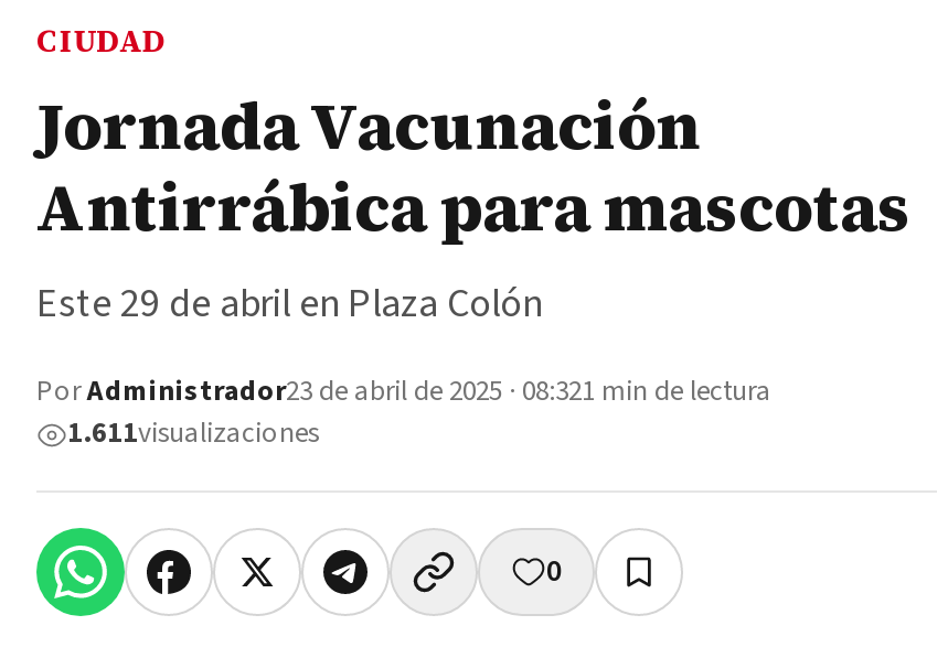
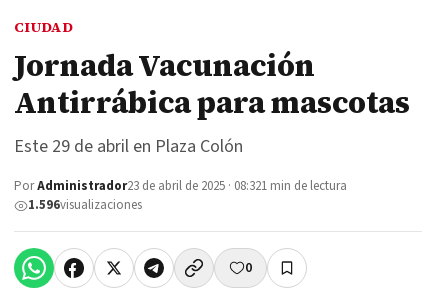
- 1.611visualizaciones
+ 1.596visualizaciones
